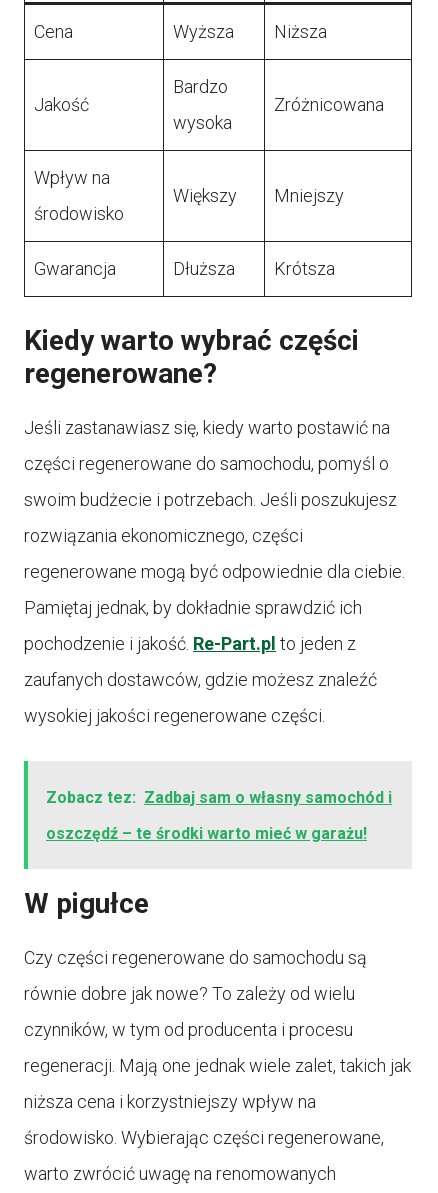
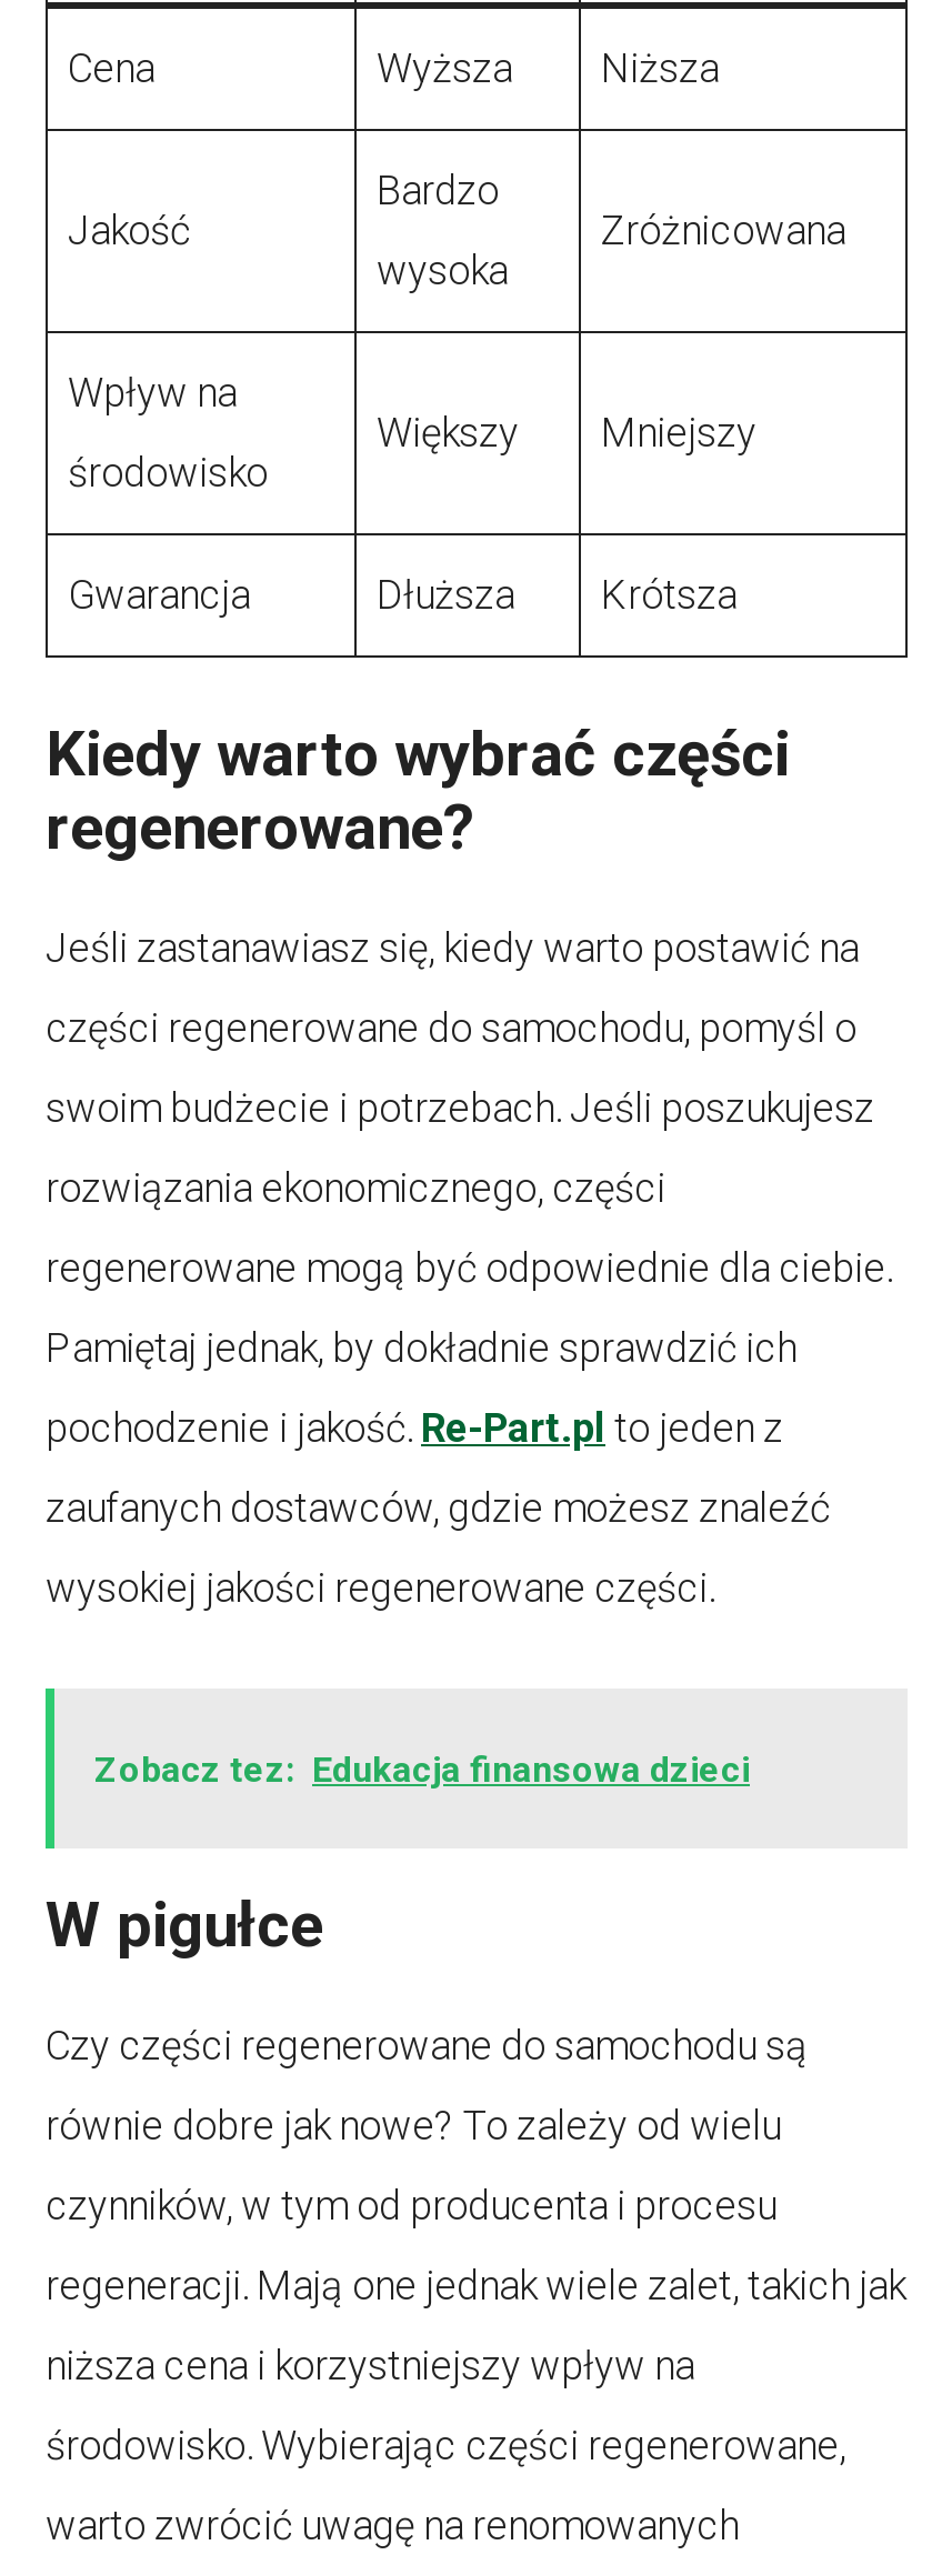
- Zobacz tez: Zadbaj sam o własny samochód i
- oszczędź – te środki warto mieć w garażu!
+ Zobacz tez: Edukacja finansowa dzieci
